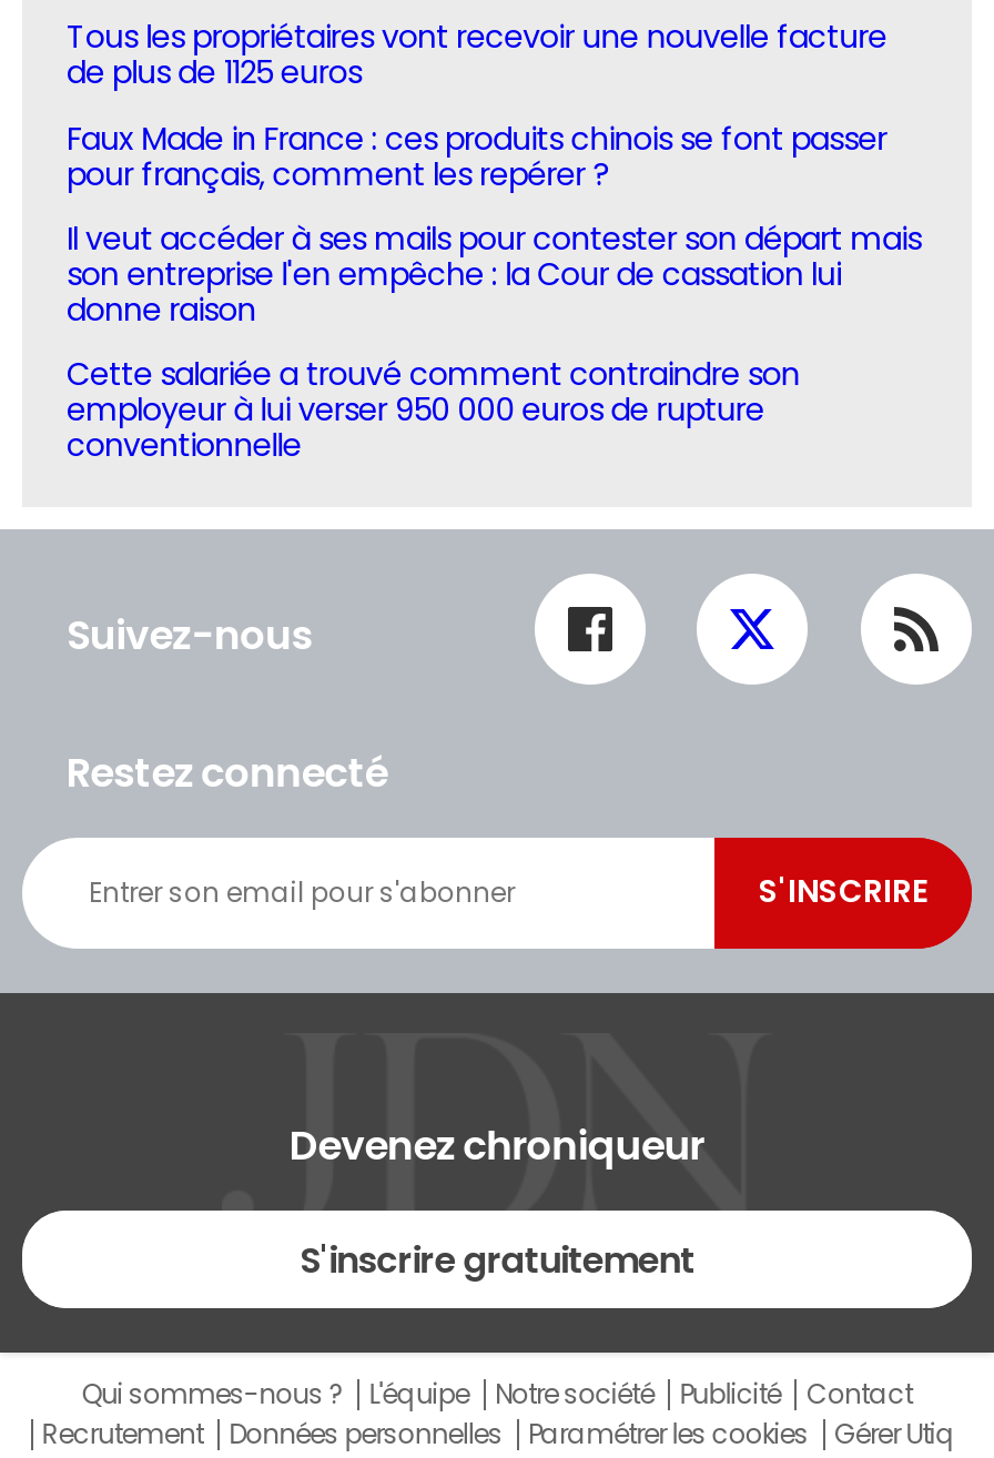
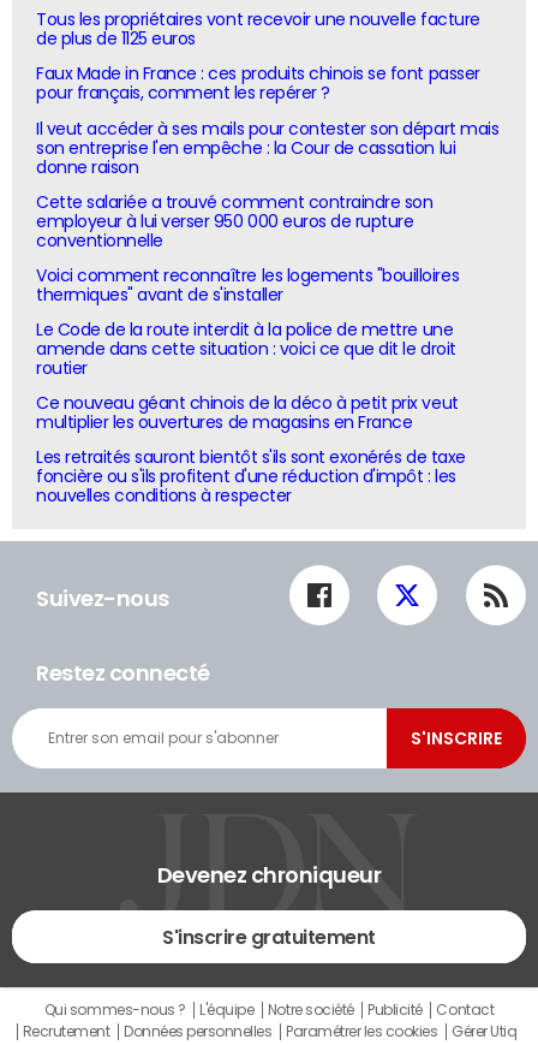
+ Voici comment reconnaître les logements "bouilloires
+ thermiques" avant de s'installer
+ Le Code de la route interdit à la police de mettre une
+ amende dans cette situation : voici ce que dit le droit
+ routier
+ Ce nouveau géant chinois de la déco à petit prix veut
+ multiplier les ouvertures de magasins en France
+ Les retraités sauront bientôt s'ils sont exonérés de taxe
+ foncière ou s'ils profitent d'une réduction d'impôt : les
+ nouvelles conditions à respecter
